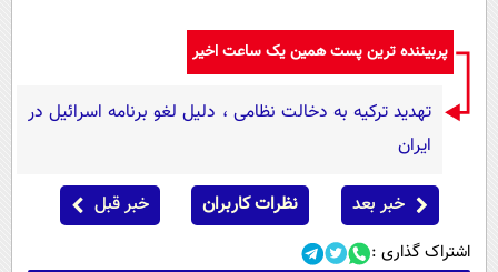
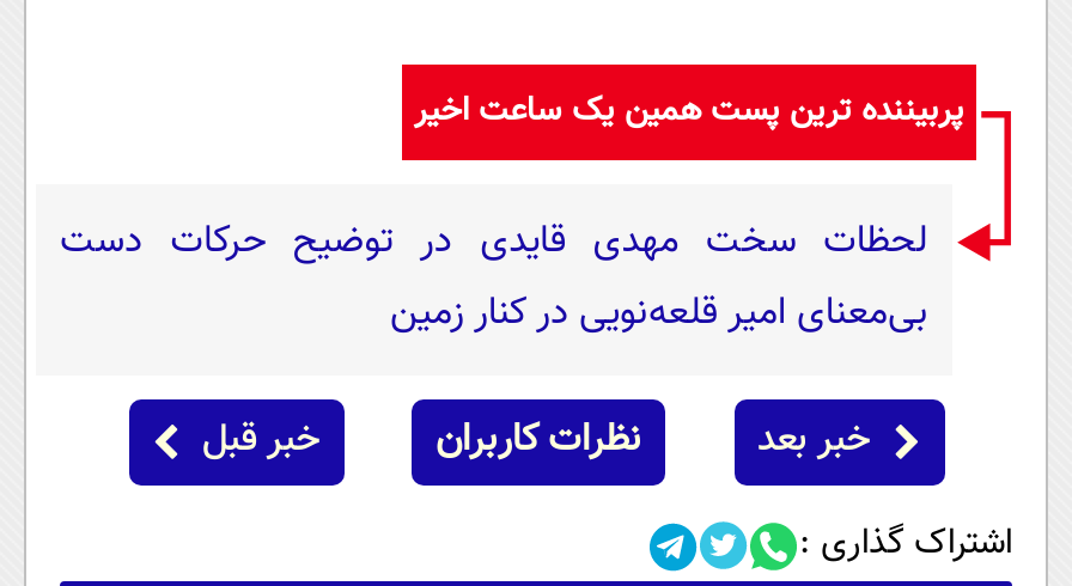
- تهدید ترکیه به دخالت نظامی ، دلیل لغو برنامه اسرائیل در
- ایران
+ لحظات سخت مهدی قایدی در توضیح حرکات دست
+ بی‌معنای امیر قلعه‌نویی در کنار زمین
